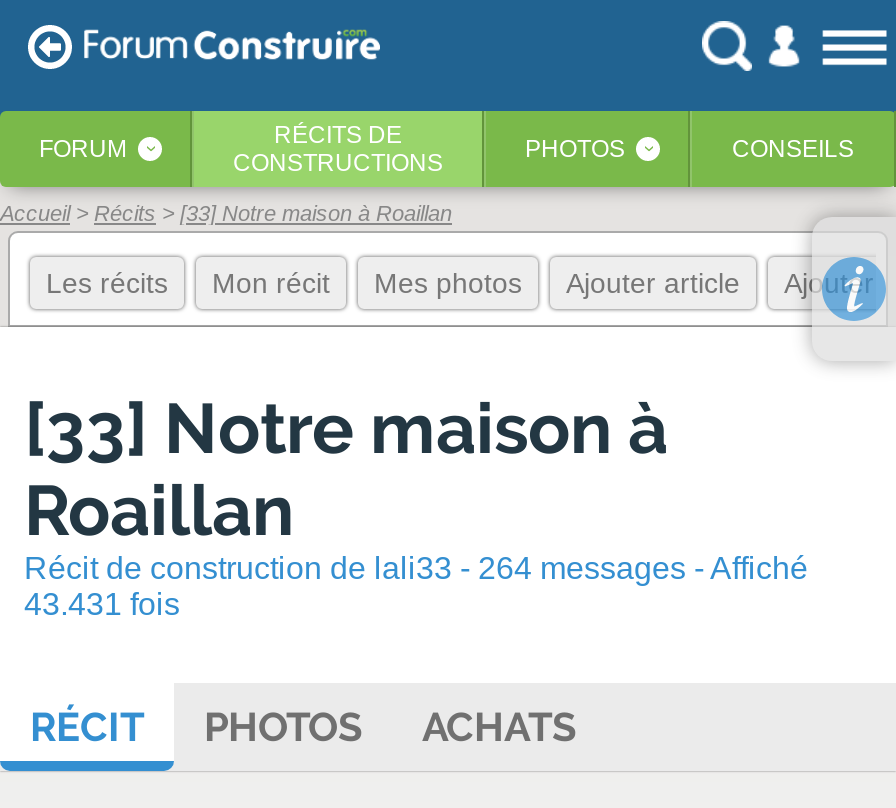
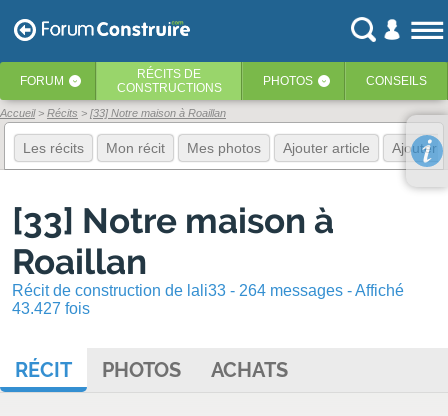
- 43.431 fois
+ 43.427 fois
